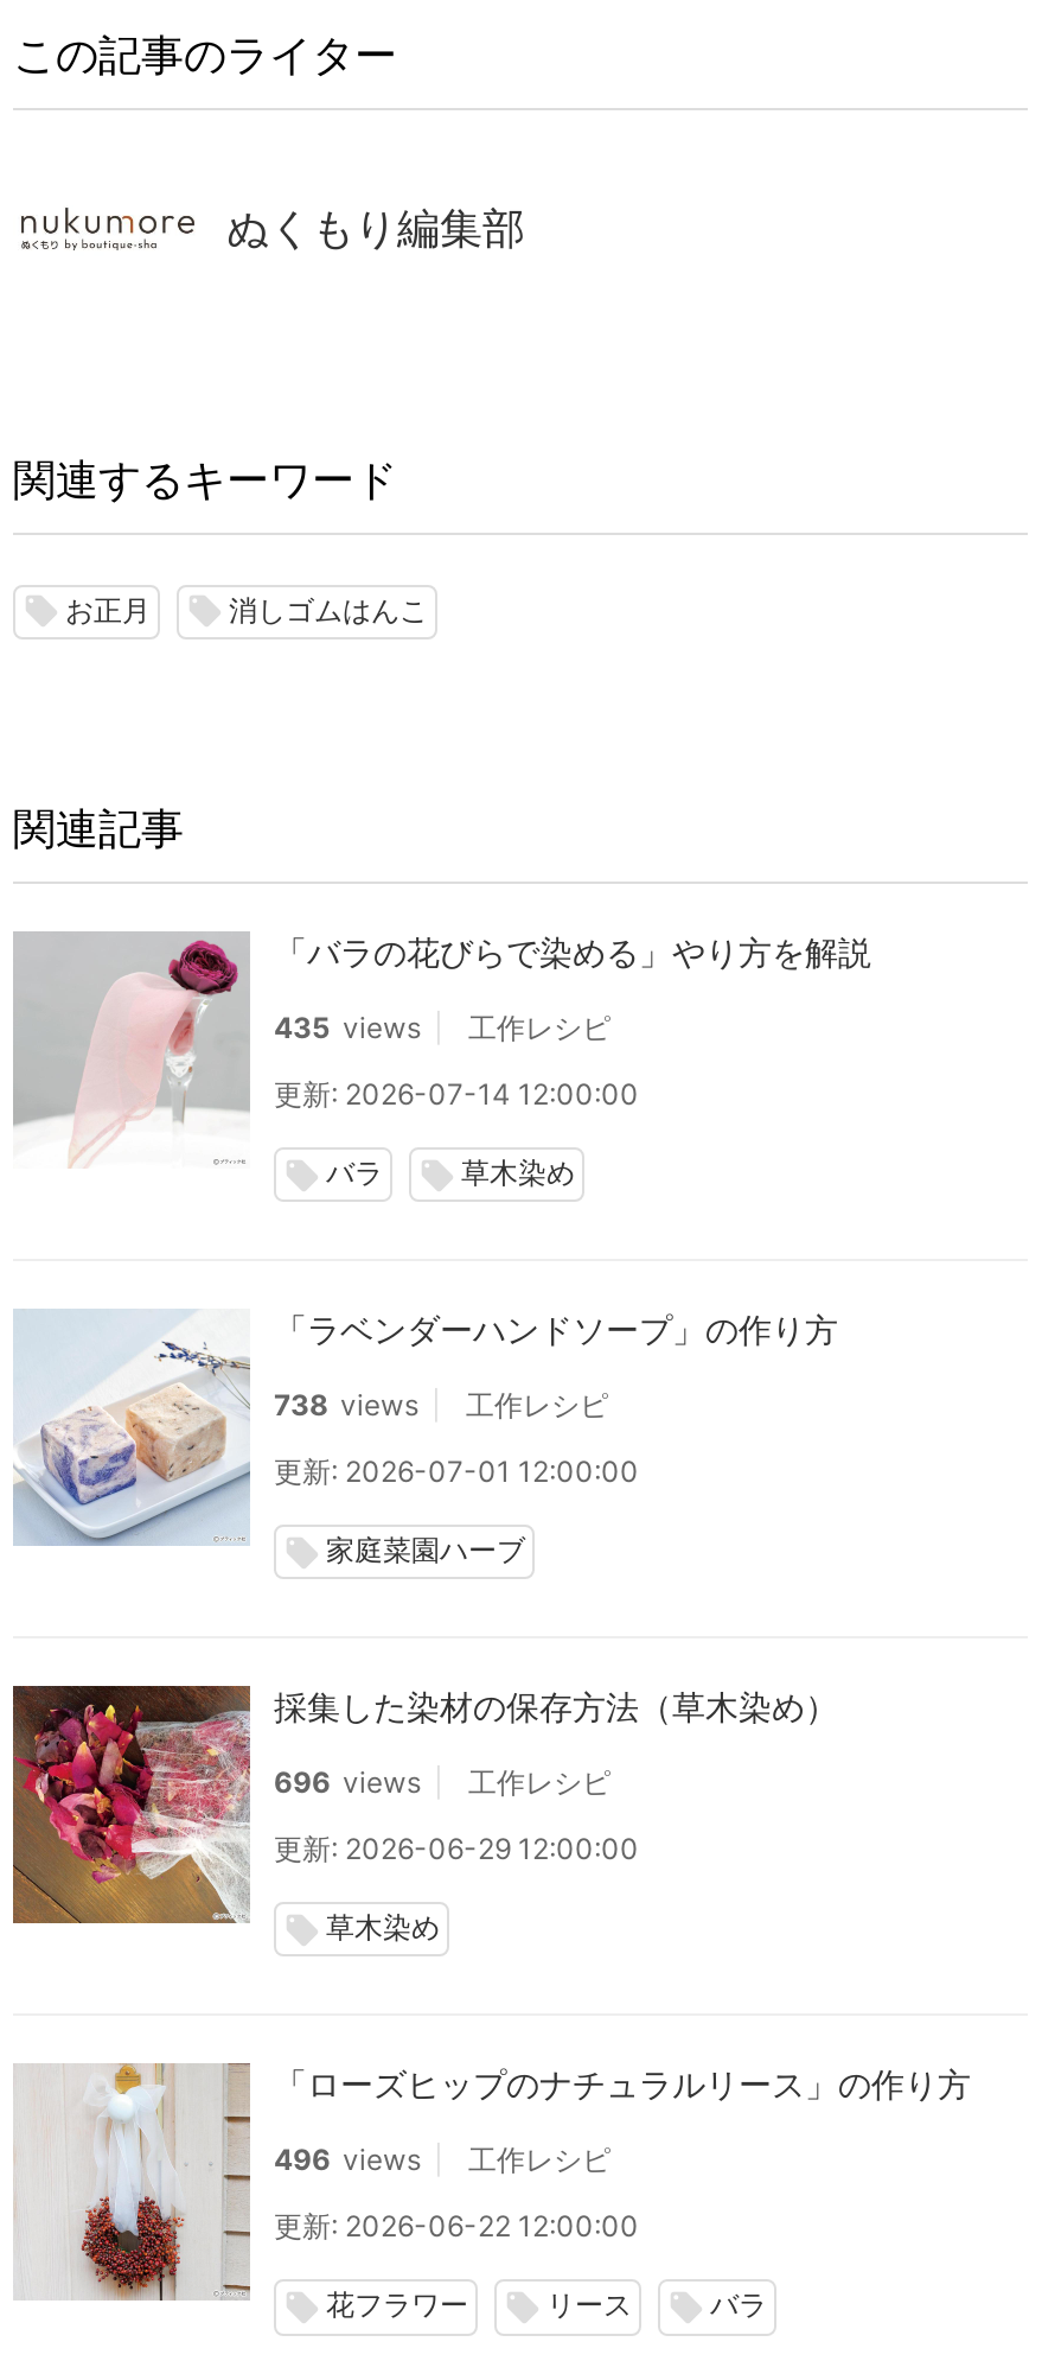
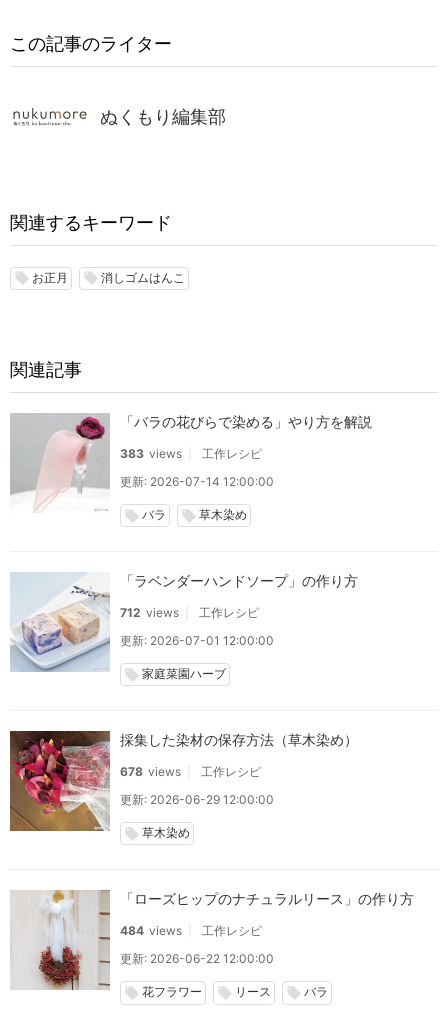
- 435 views 工作レシピ
+ 383 views 工作レシピ

- 738 views 工作レシピ
+ 712 views 工作レシピ

- 696 views 工作レシピ
+ 678 views 工作レシピ

- 496 views 工作レシピ
+ 484 views 工作レシピ
